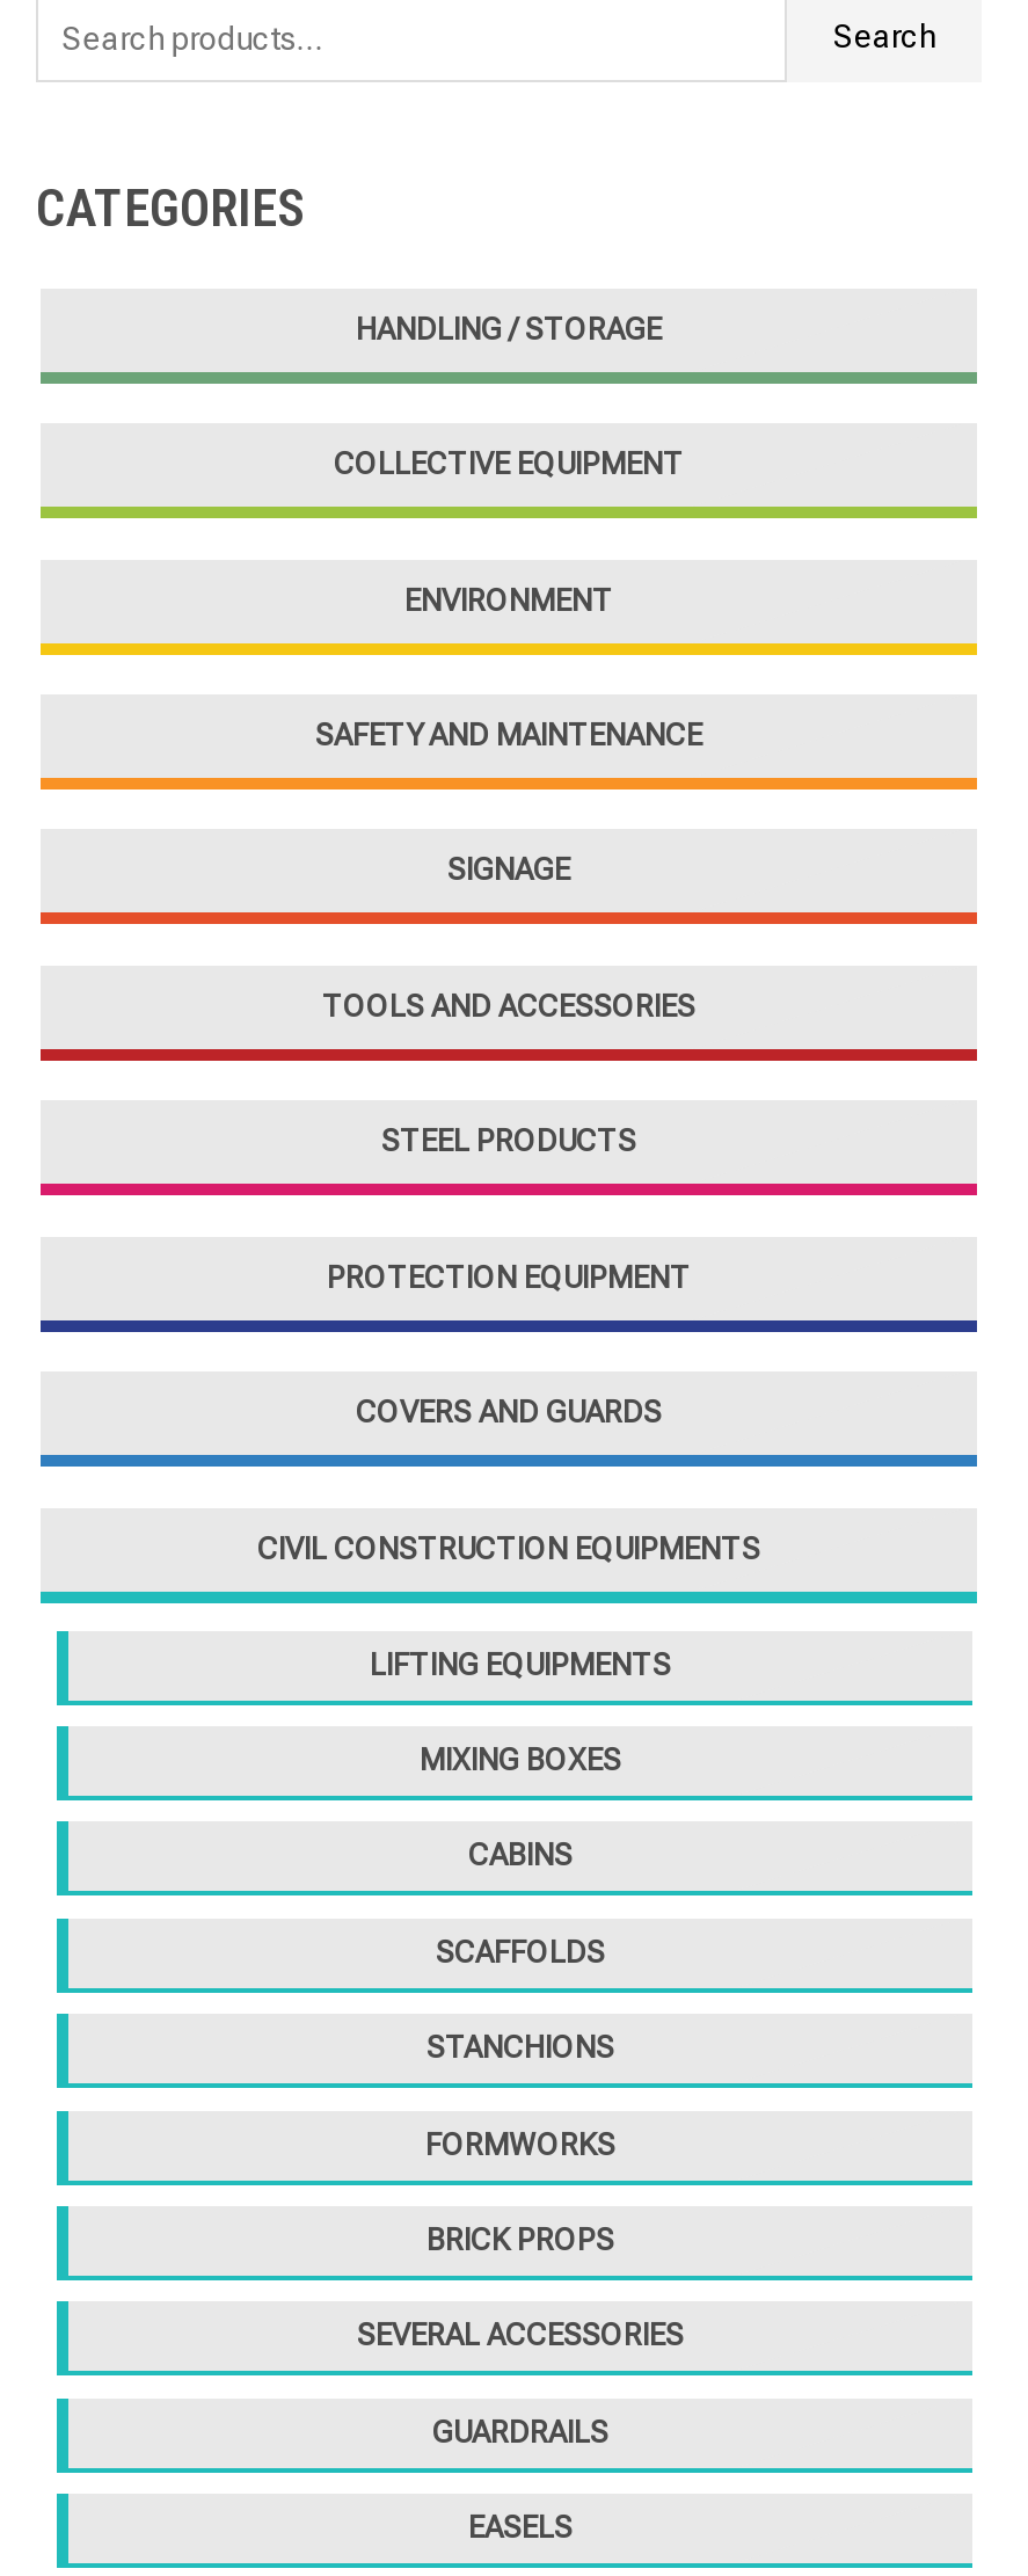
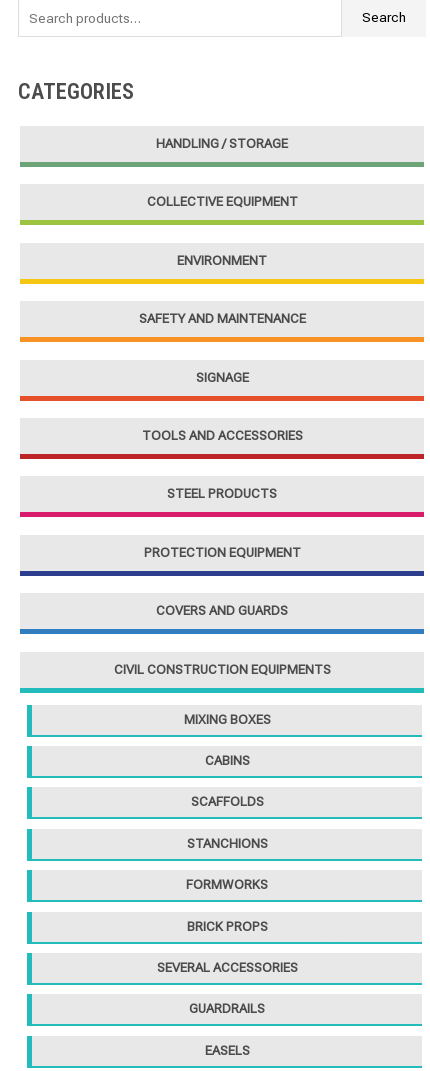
- LIFTING EQUIPMENTS
